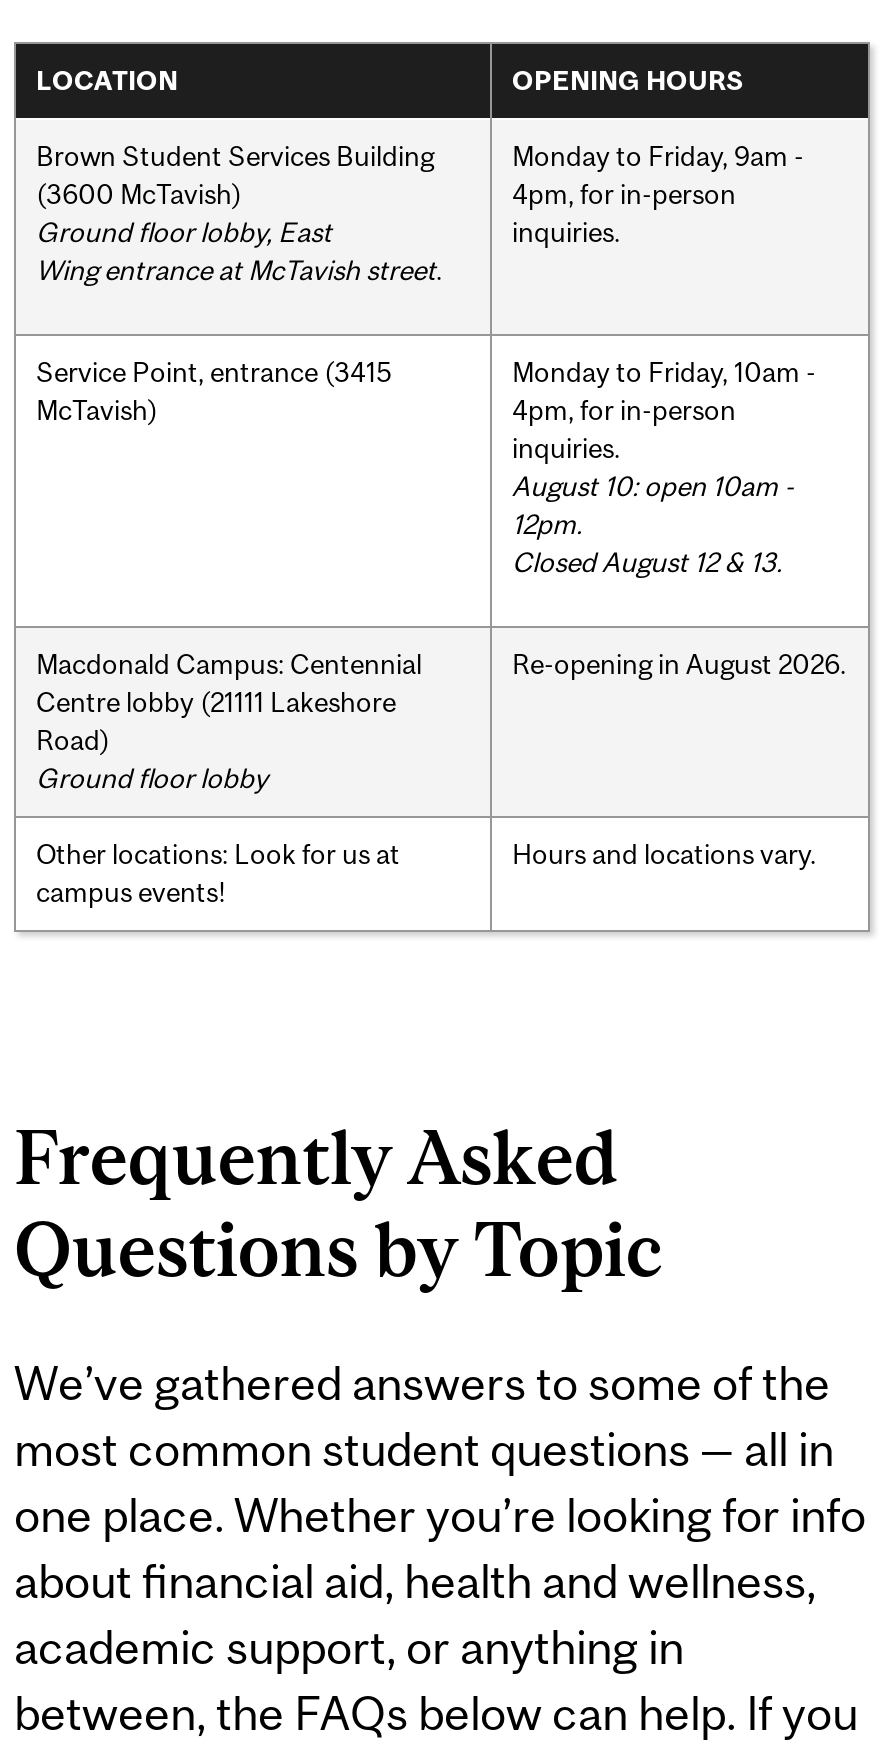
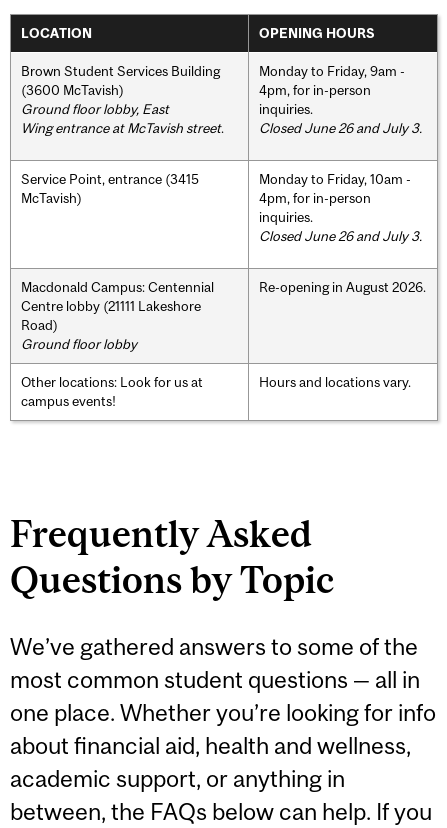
+ Closed June 26 and July 3.

- August 10: open 10am -
- 12pm.
- Closed August 12 & 13.
+ Closed June 26 and July 3.
